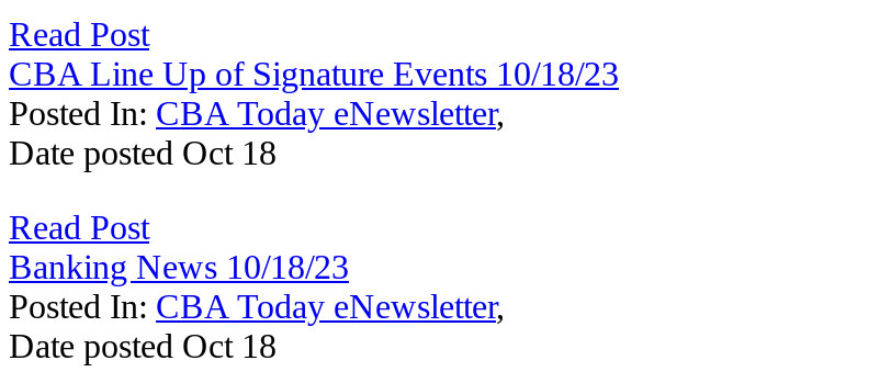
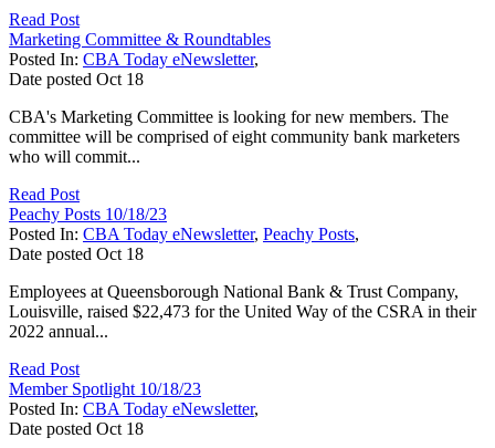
- CBA Line Up of Signature Events 10/18/23
+ Marketing Committee & Roundtables

+ CBA's Marketing Committee is looking for new members. The
+ committee will be comprised of eight community bank marketers
+ who will commit...

- Banking News 10/18/23
+ Peachy Posts 10/18/23
+ Posted In: CBA Today eNewsletter, Peachy Posts,
+ Date posted Oct 18
+ Employees at Queensborough National Bank & Trust Company,
+ Louisville, raised $22,473 for the United Way of the CSRA in their
+ 2022 annual...
+ Read Post
+ Member Spotlight 10/18/23
